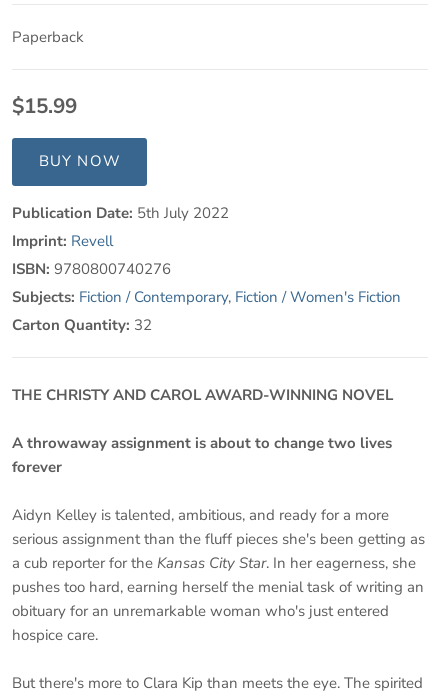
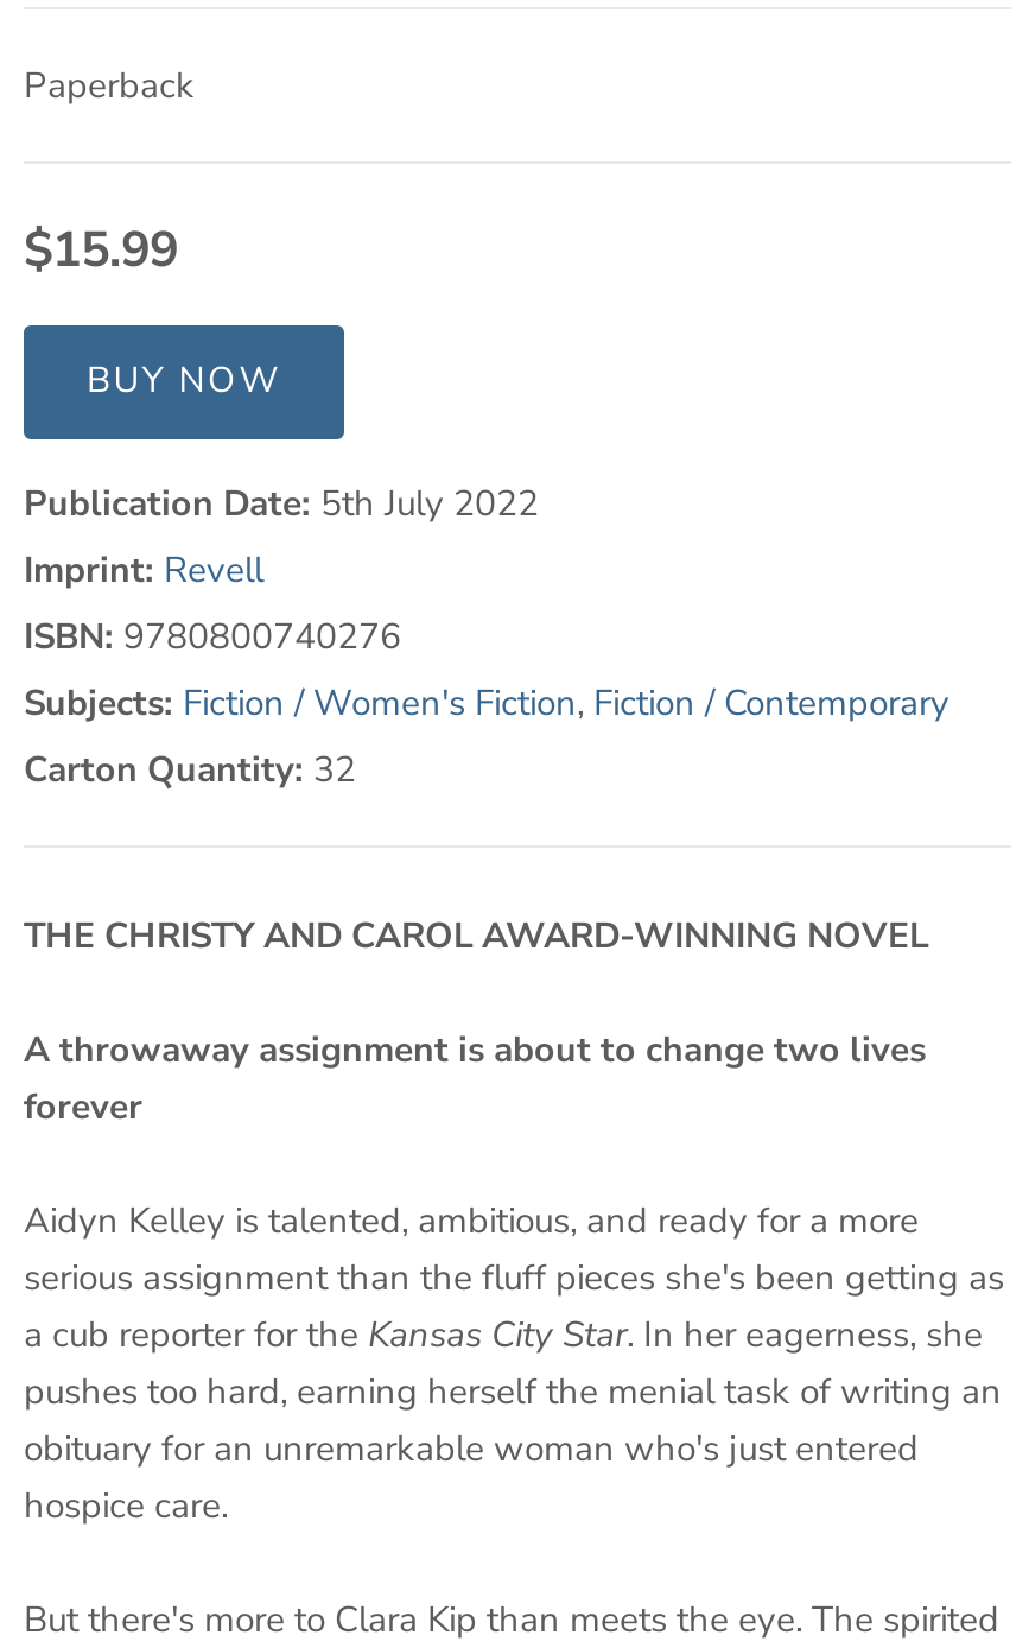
- Subjects: Fiction / Contemporary, Fiction / Women's Fiction
+ Subjects: Fiction / Women's Fiction, Fiction / Contemporary
